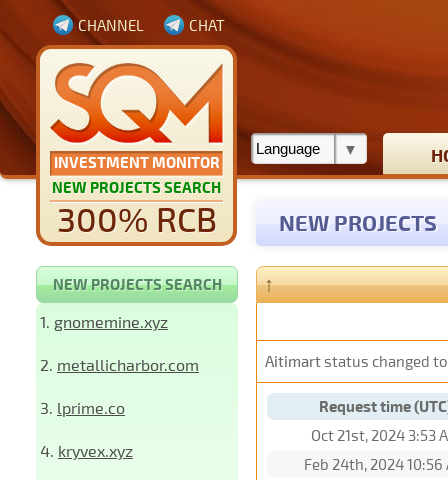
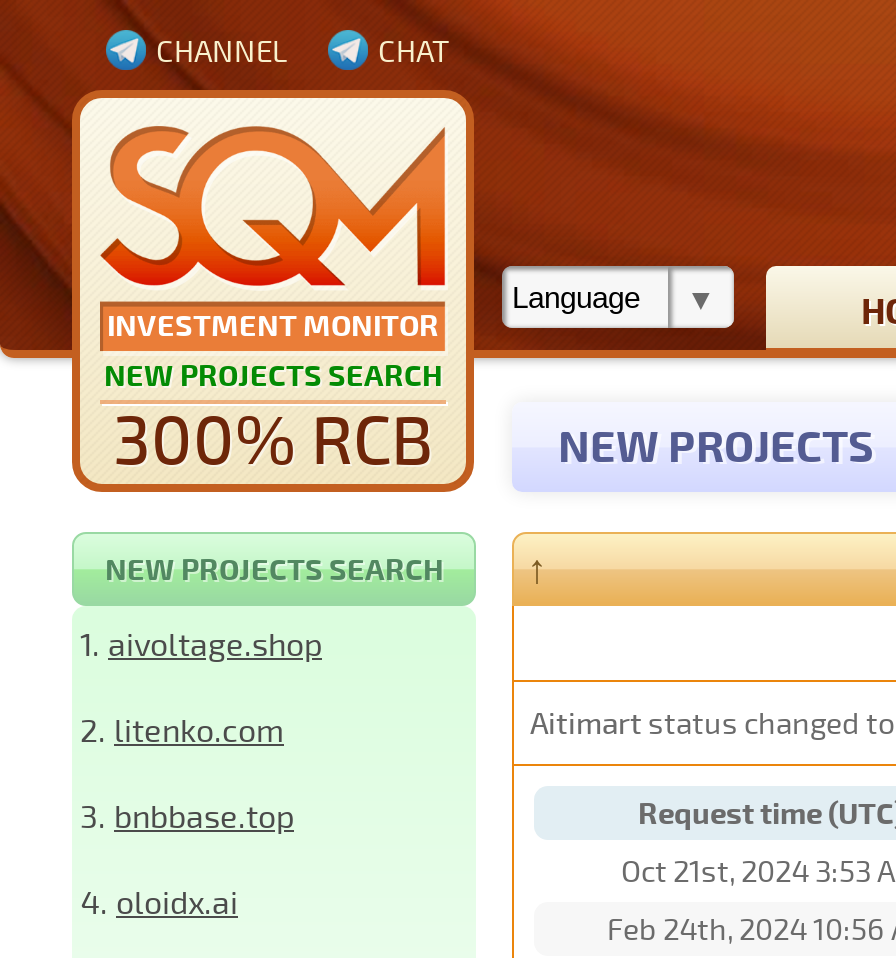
- 1. gnomemine.xyz
+ 1. aivoltage.shop

- 2. metallicharbor.com
+ 2. litenko.com

- 3. lprime.co
+ 3. bnbbase.top

- 4. kryvex.xyz
+ 4. oloidx.ai
